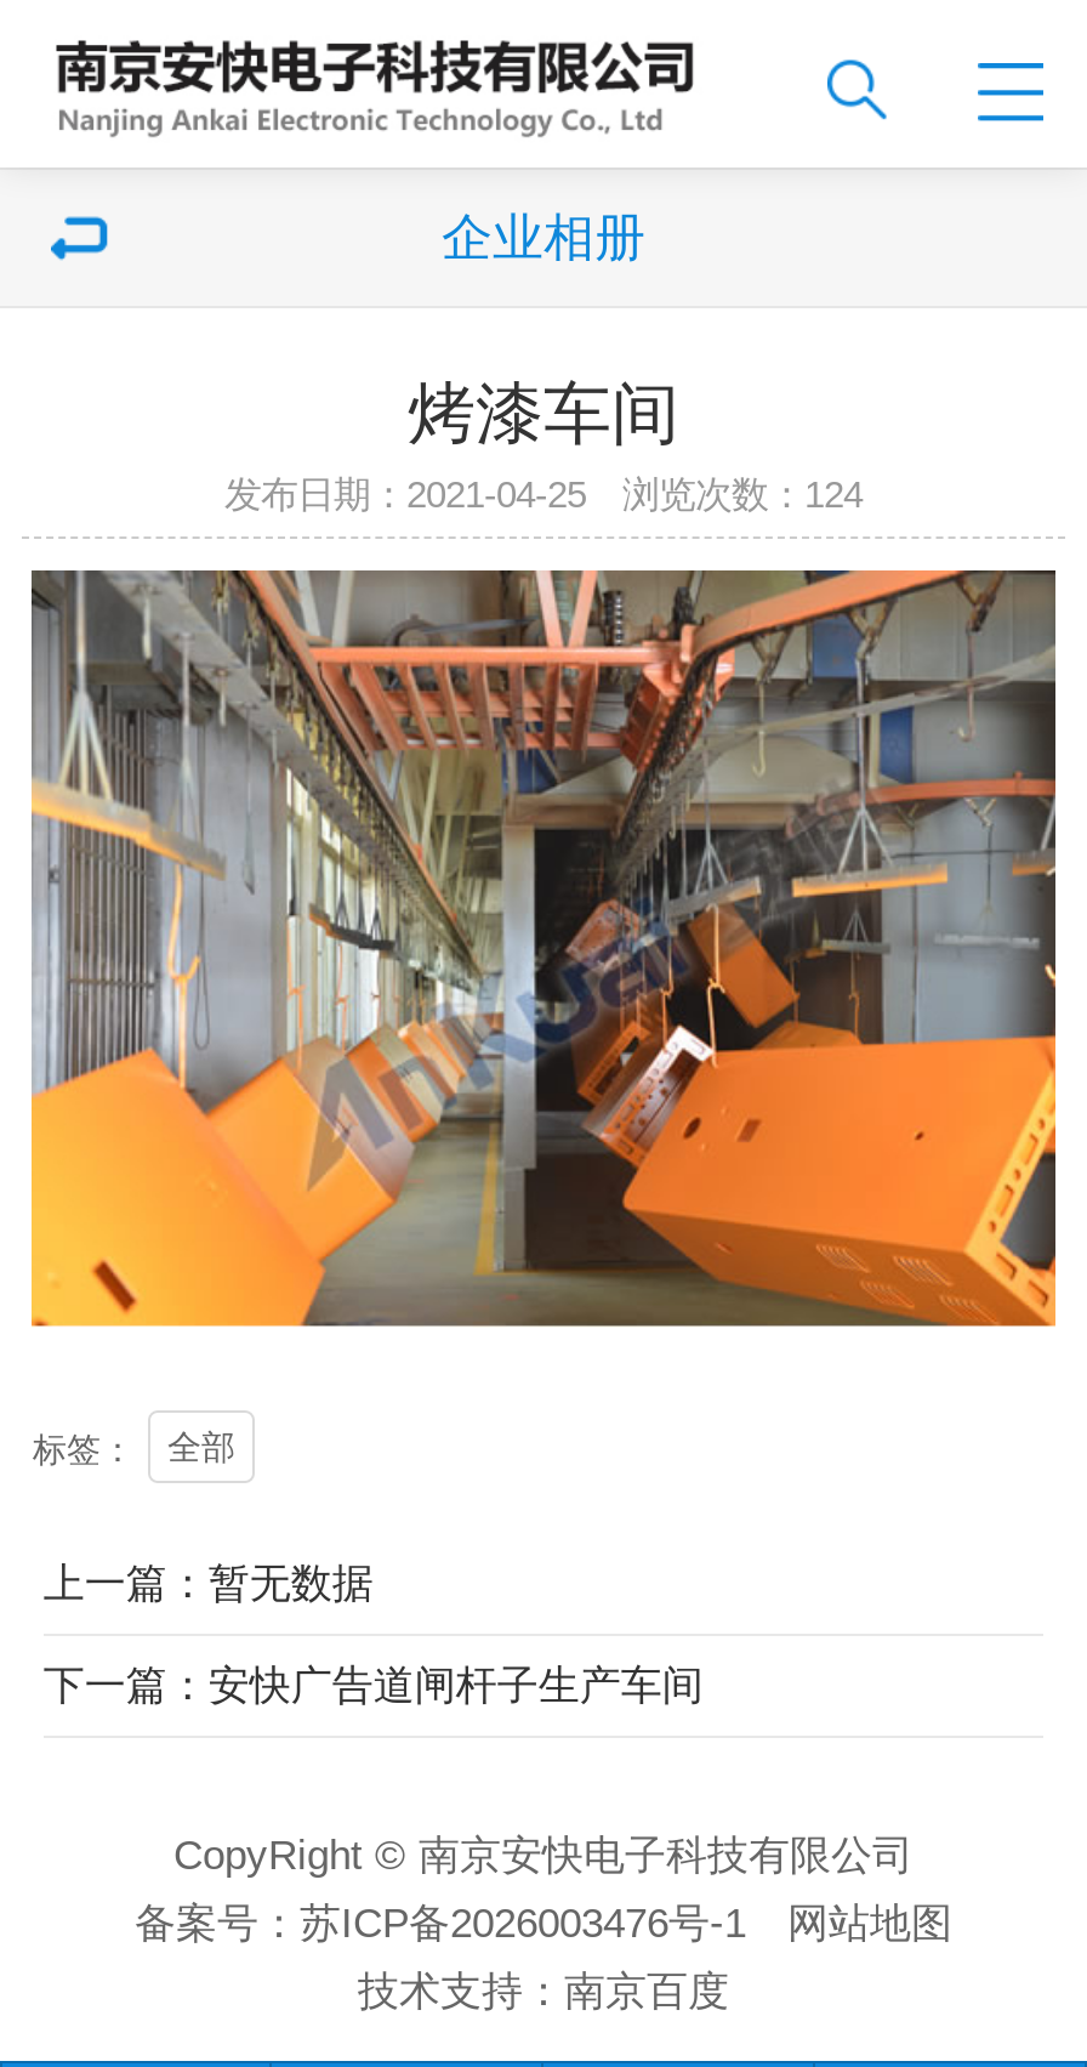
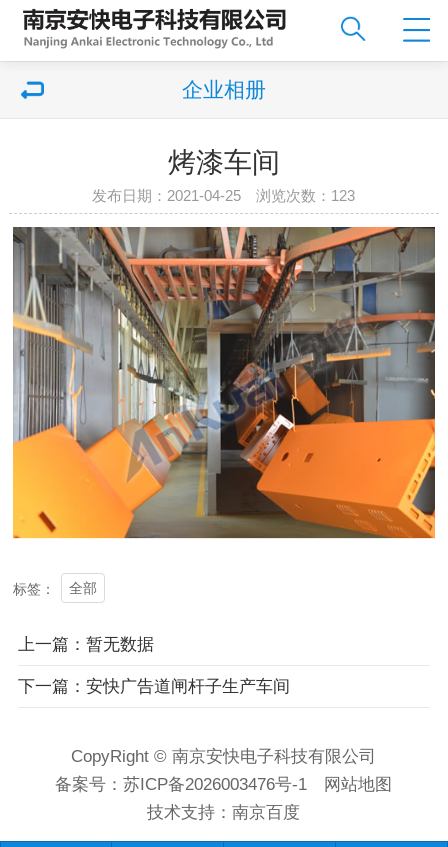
- 发布日期：2021-04-25 浏览次数：124
+ 发布日期：2021-04-25 浏览次数：123
